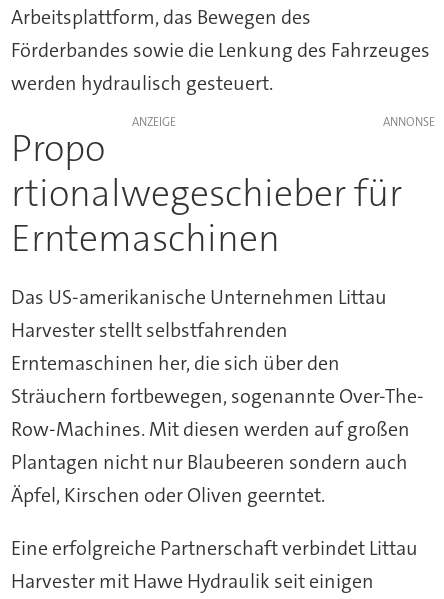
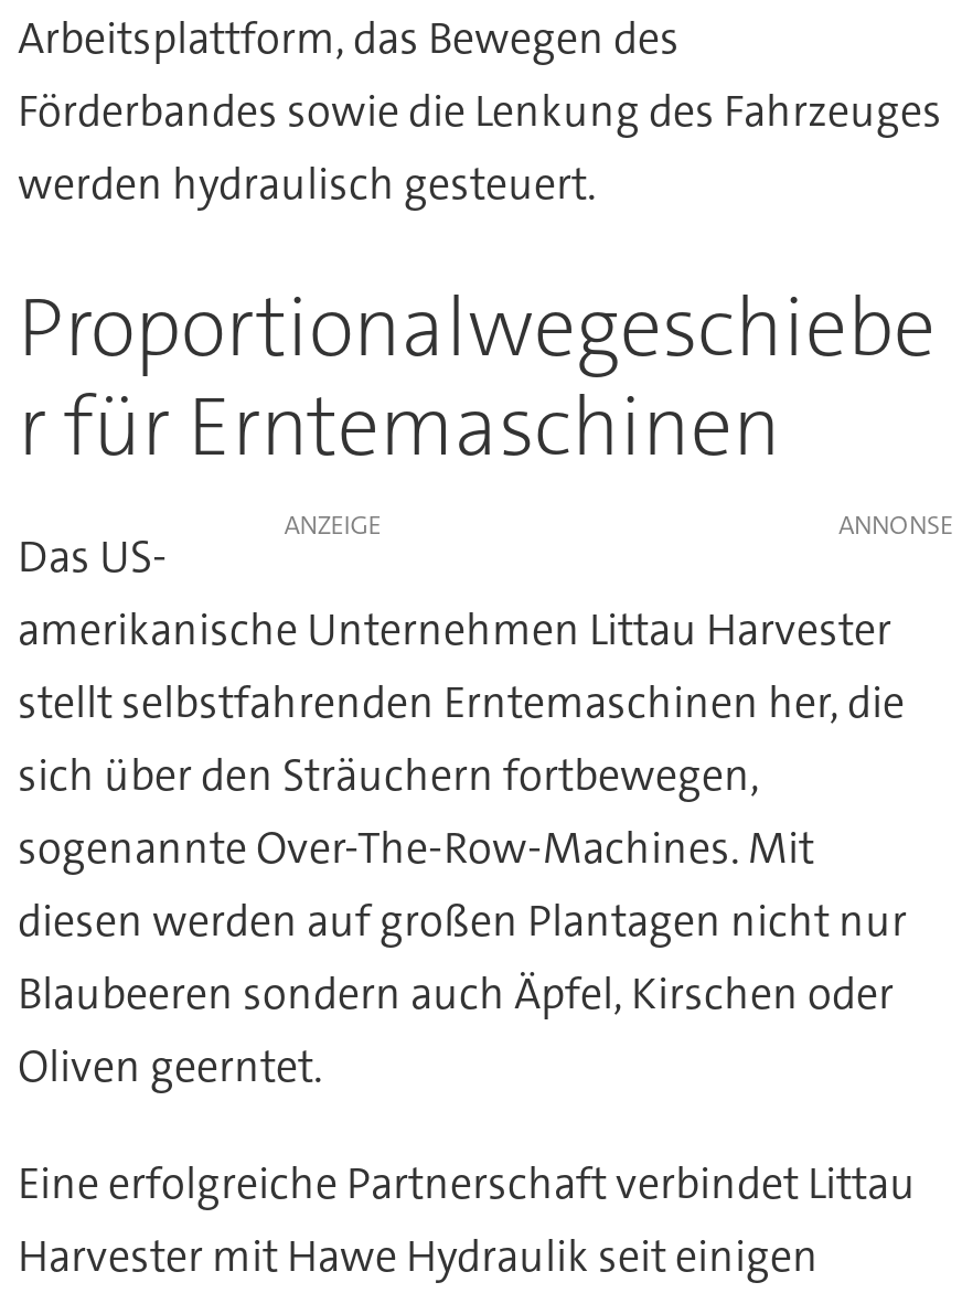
+ Proportionalwegeschiebe
+ r für Erntemaschinen

moved down: ANZEIGE

- Propo
- rtionalwegeschieber für
- Erntemaschinen
- Das US-amerikanische Unternehmen Littau
- Harvester stellt selbstfahrenden
- Erntemaschinen her, die sich über den
- Sträuchern fortbewegen, sogenannte Over-The-
- Row-Machines. Mit diesen werden auf großen
- Plantagen nicht nur Blaubeeren sondern auch
- Äpfel, Kirschen oder Oliven geerntet.
+ Das US-
+ amerikanische Unternehmen Littau Harvester
+ stellt selbstfahrenden Erntemaschinen her, die
+ sich über den Sträuchern fortbewegen,
+ sogenannte Over-The-Row-Machines. Mit
+ diesen werden auf großen Plantagen nicht nur
+ Blaubeeren sondern auch Äpfel, Kirschen oder
+ Oliven geerntet.
